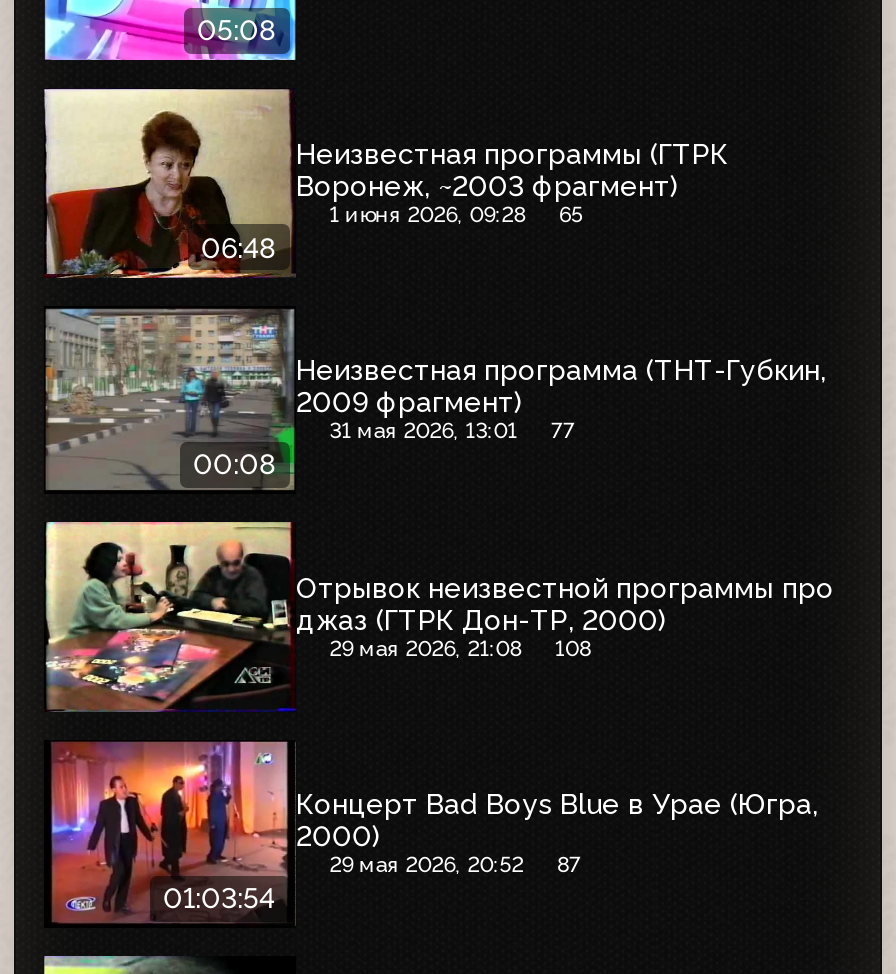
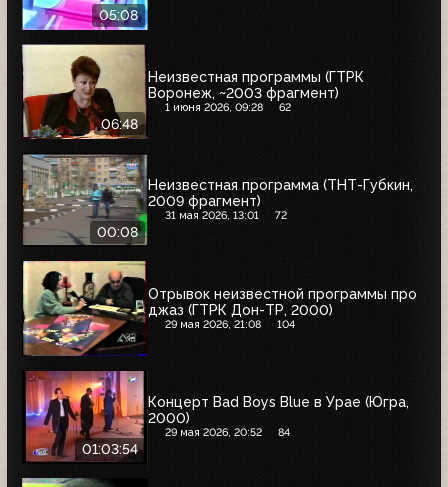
- 1 июня 2026, 09:28 65
+ 1 июня 2026, 09:28 62

- 31 мая 2026, 13:01 77
+ 31 мая 2026, 13:01 72

- 29 мая 2026, 21:08 108
+ 29 мая 2026, 21:08 104

- 29 мая 2026, 20:52 87
+ 29 мая 2026, 20:52 84
